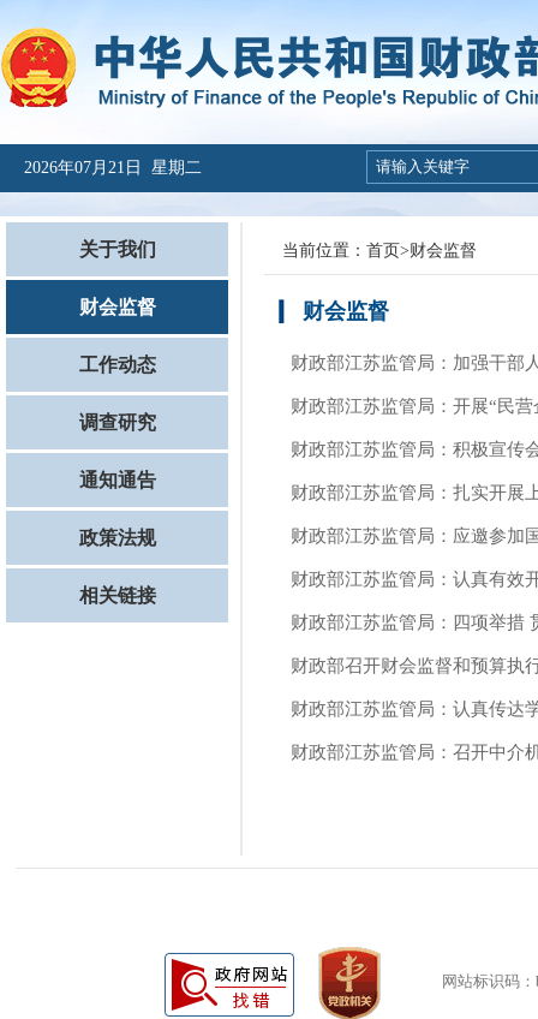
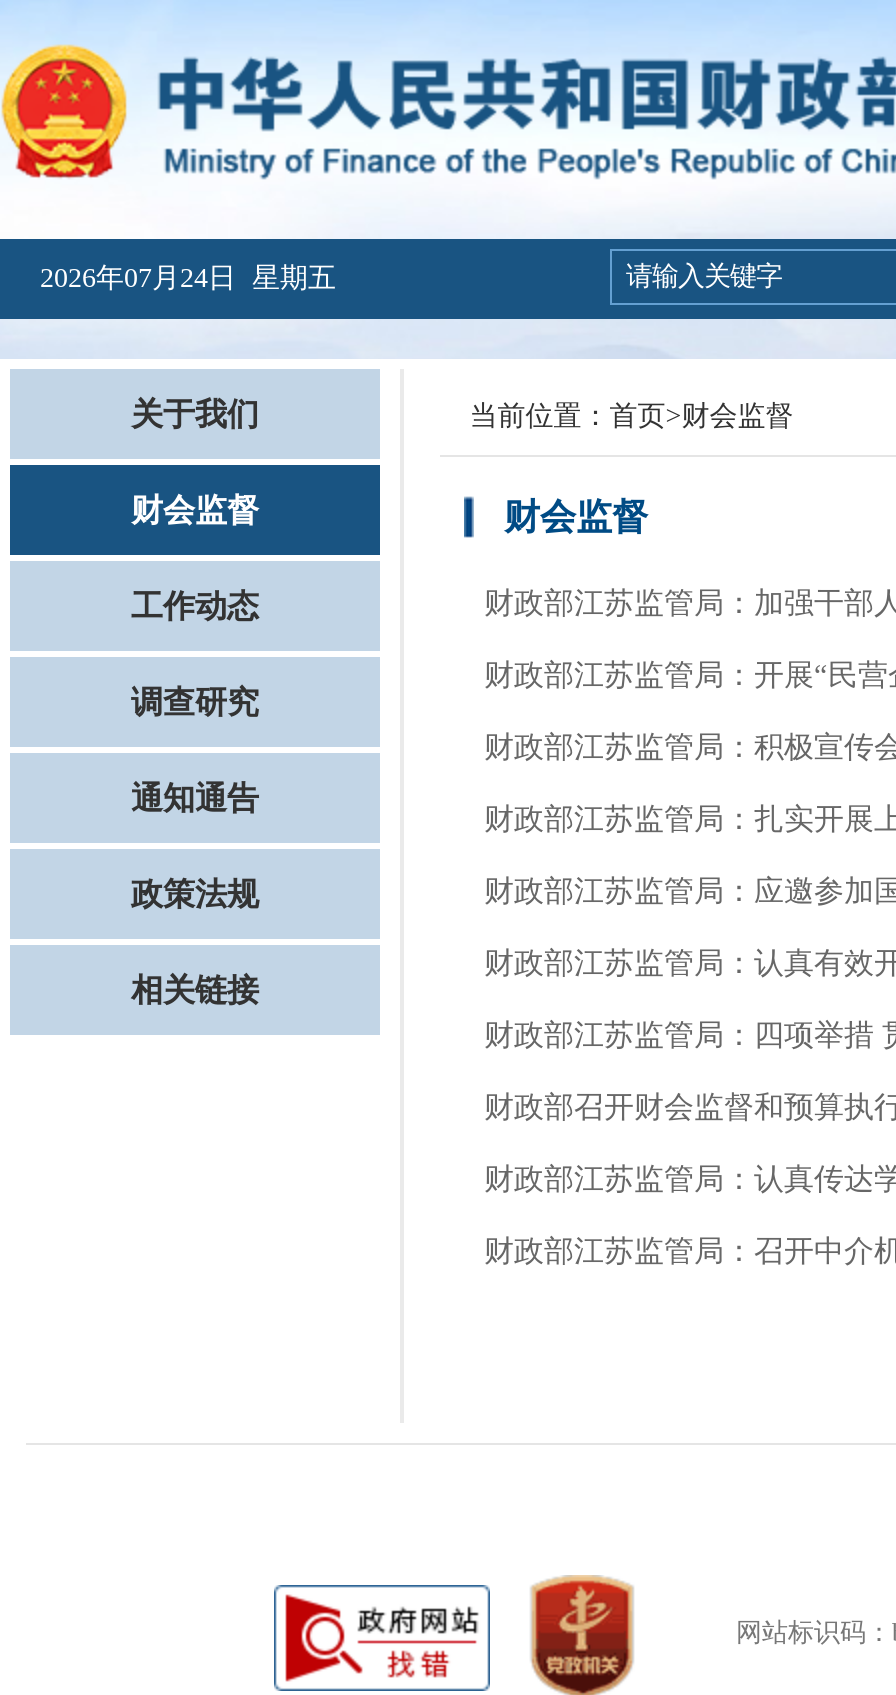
- 2026年07月21日 星期二
+ 2026年07月24日 星期五
